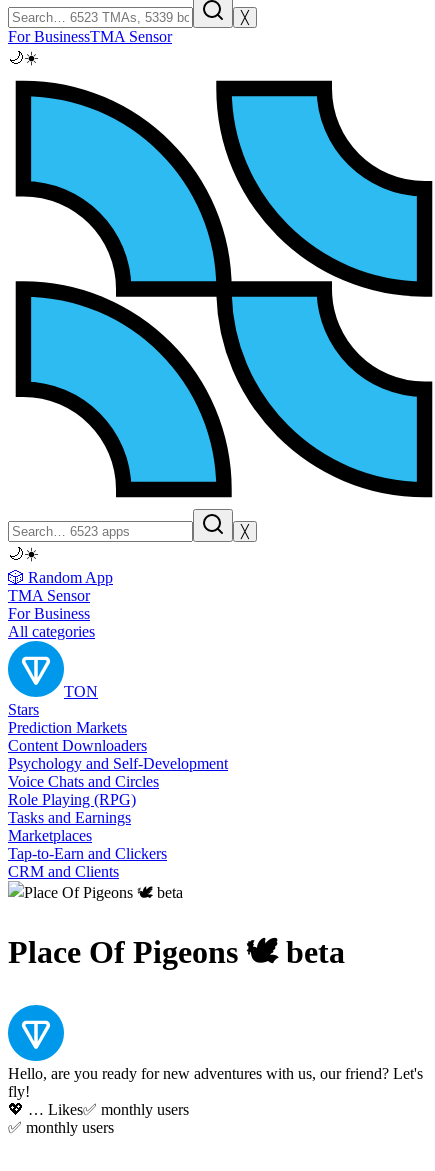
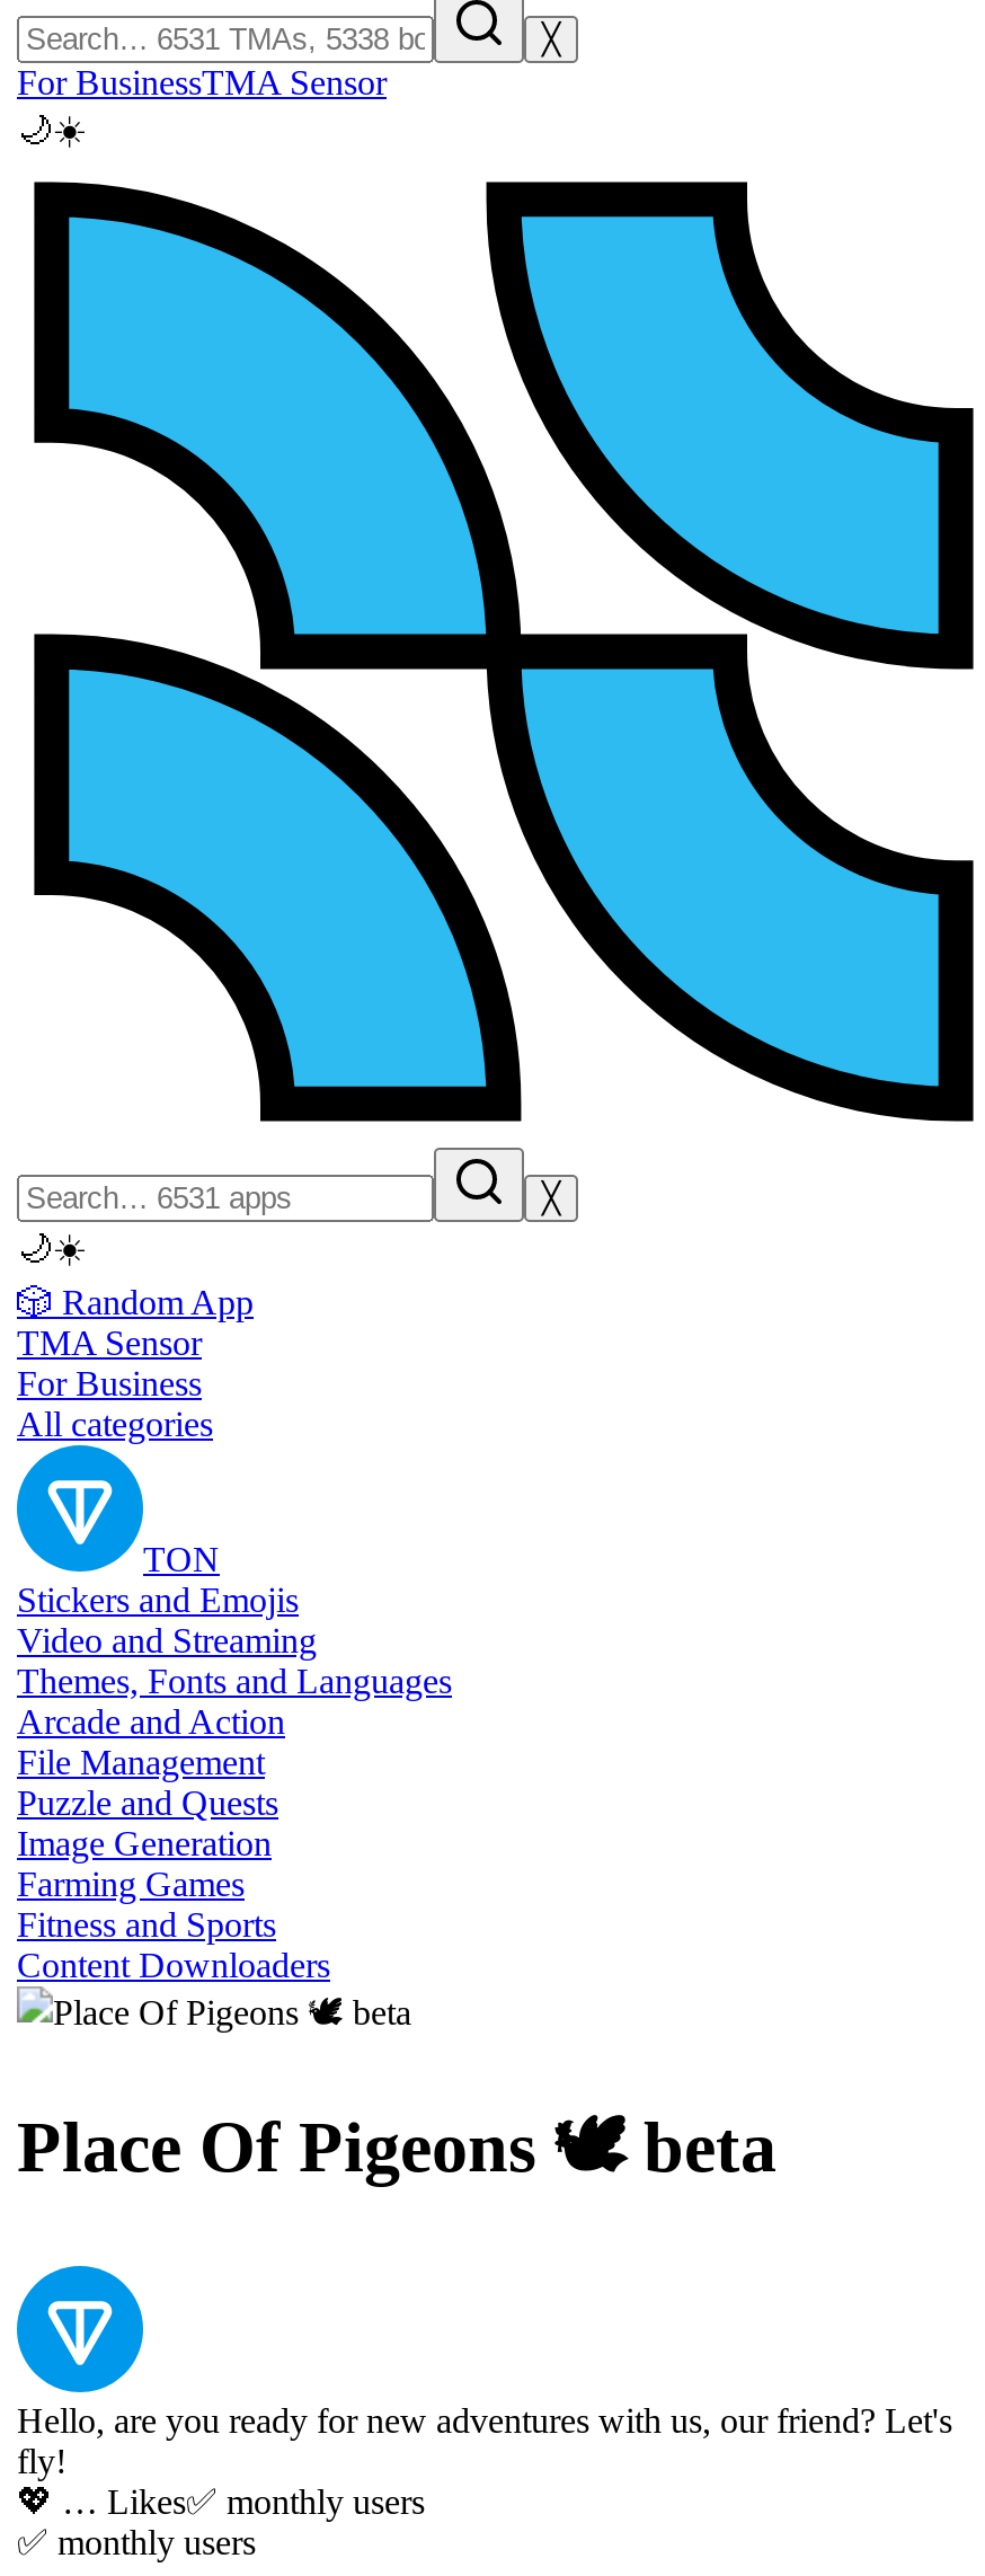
- Stars
- Prediction Markets
+ Stickers and Emojis
+ Video and Streaming
+ Themes, Fonts and Languages
+ Arcade and Action
+ File Management
+ Puzzle and Quests
+ Image Generation
+ Farming Games
+ Fitness and Sports

moved down: Content Downloaders

- Psychology and Self-Development
- Voice Chats and Circles
- Role Playing (RPG)
- Tasks and Earnings
- Marketplaces
- Tap-to-Earn and Clickers
- CRM and Clients
